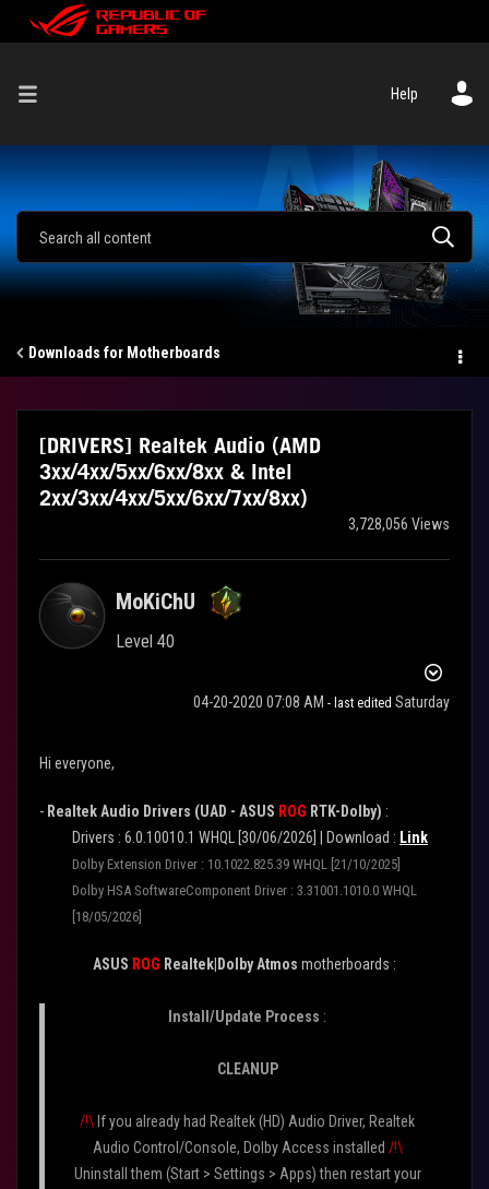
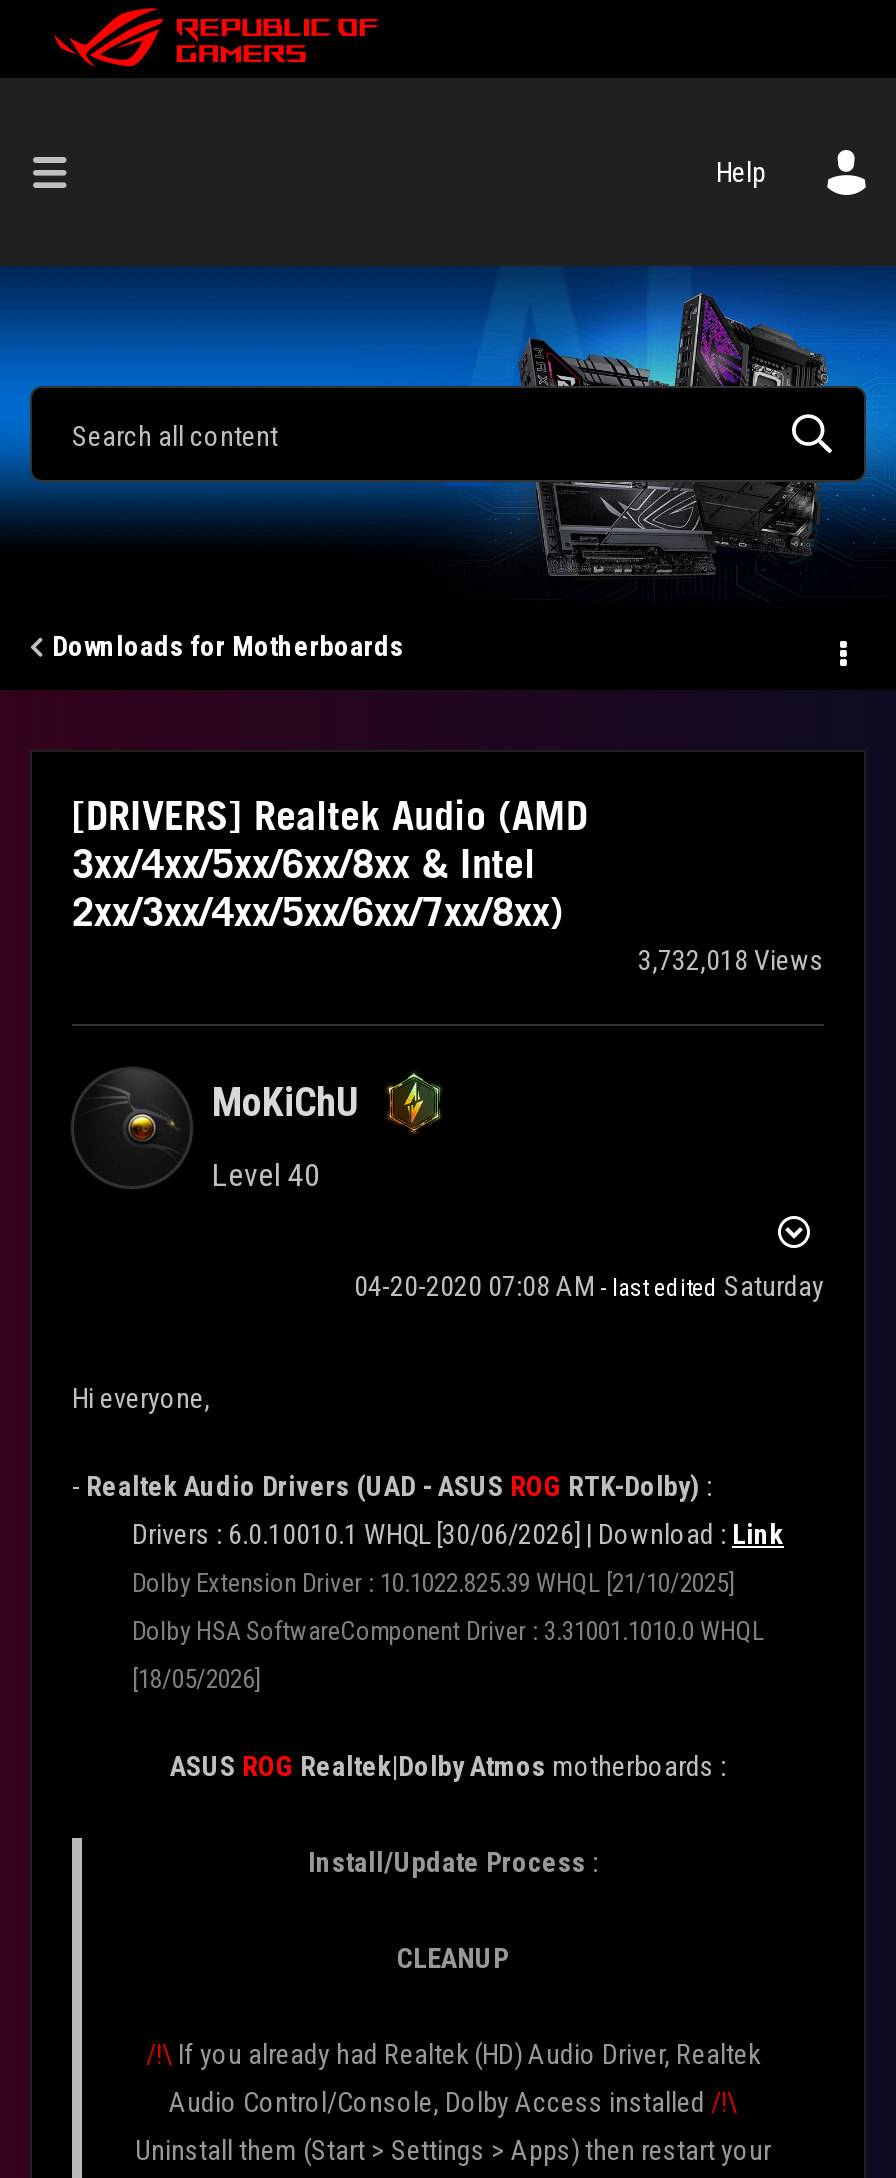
- 3,728,056 Views
+ 3,732,018 Views
